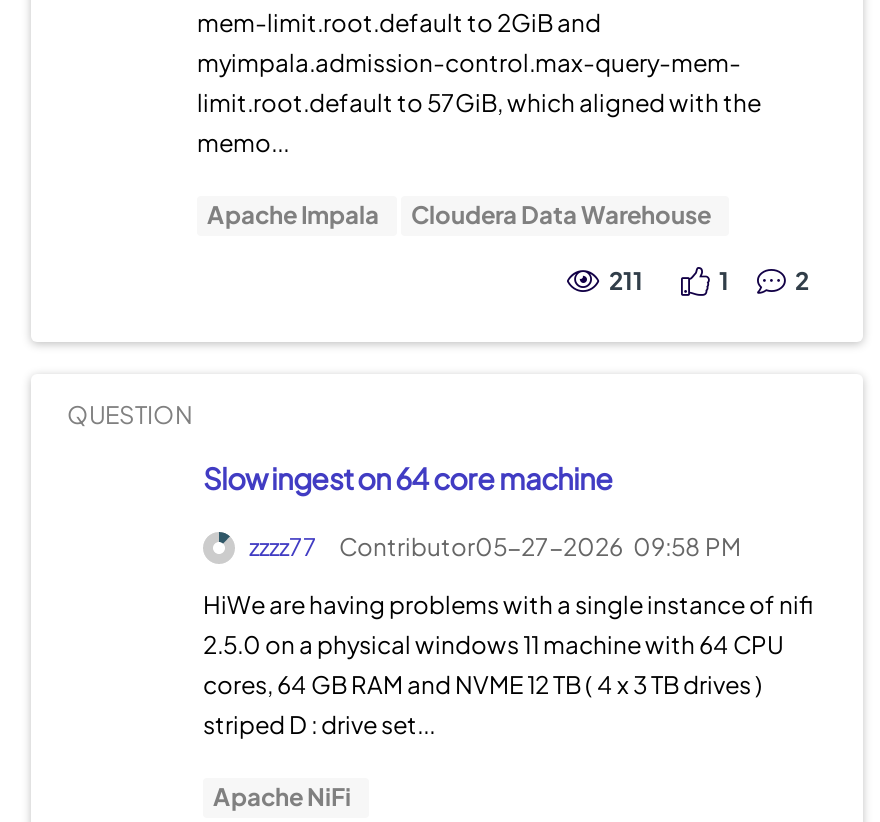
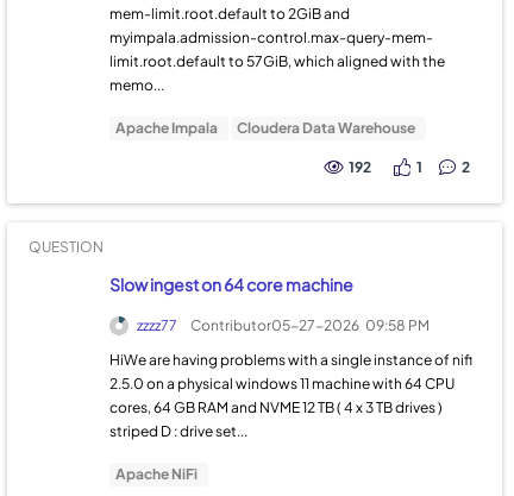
- 211
+ 192
